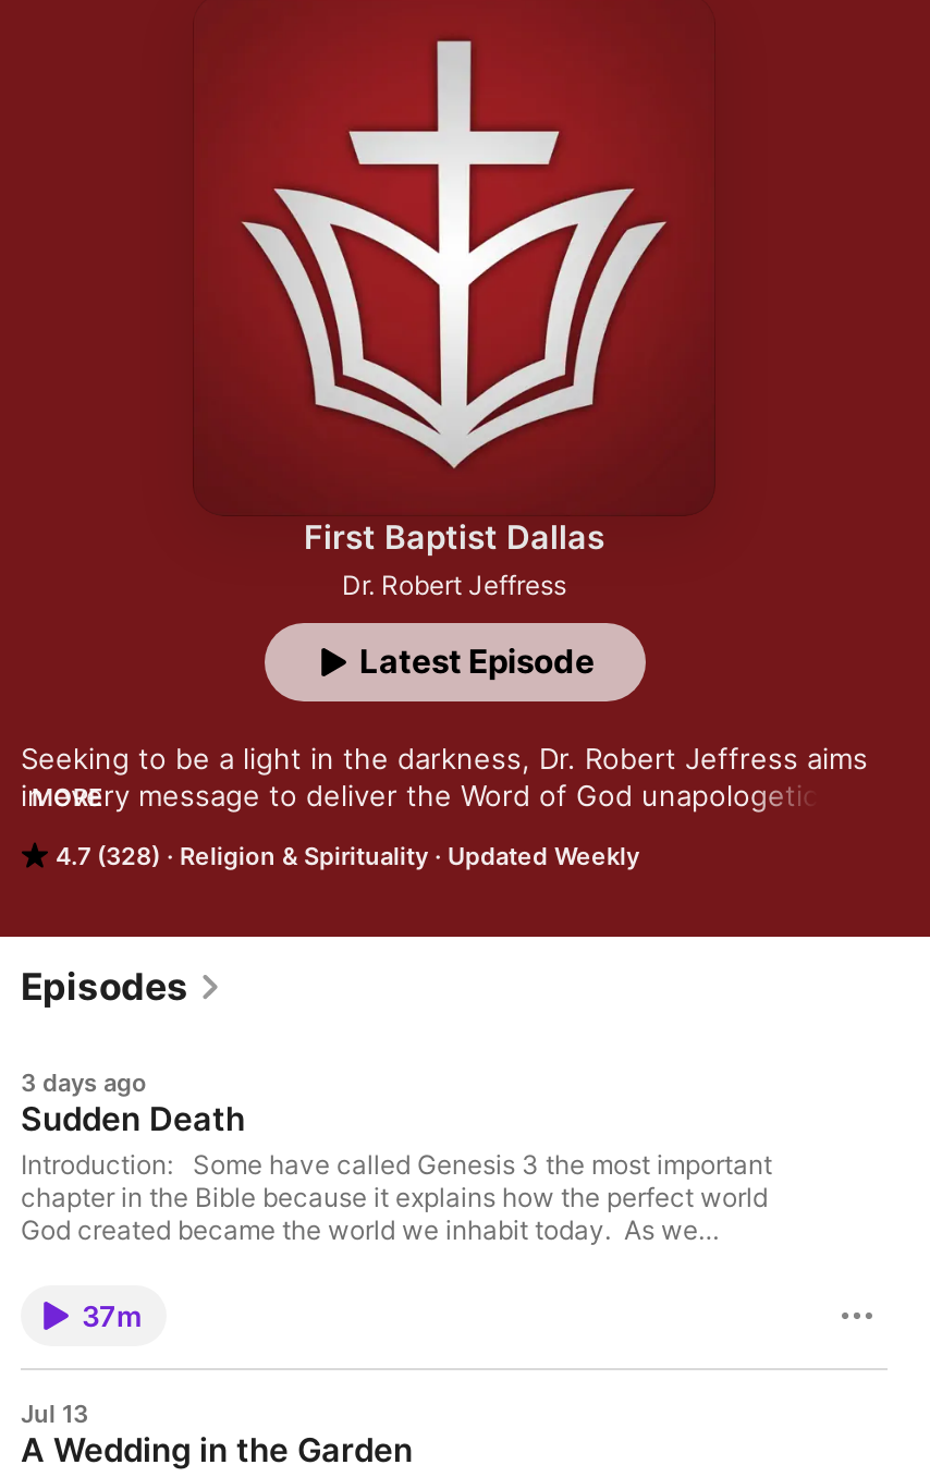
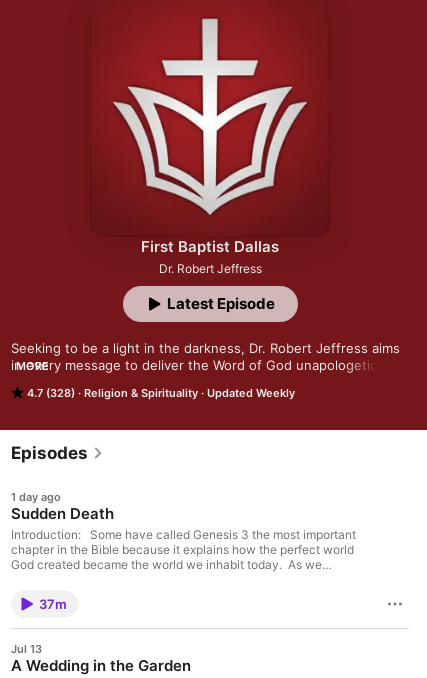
- 3 days ago
+ 1 day ago
